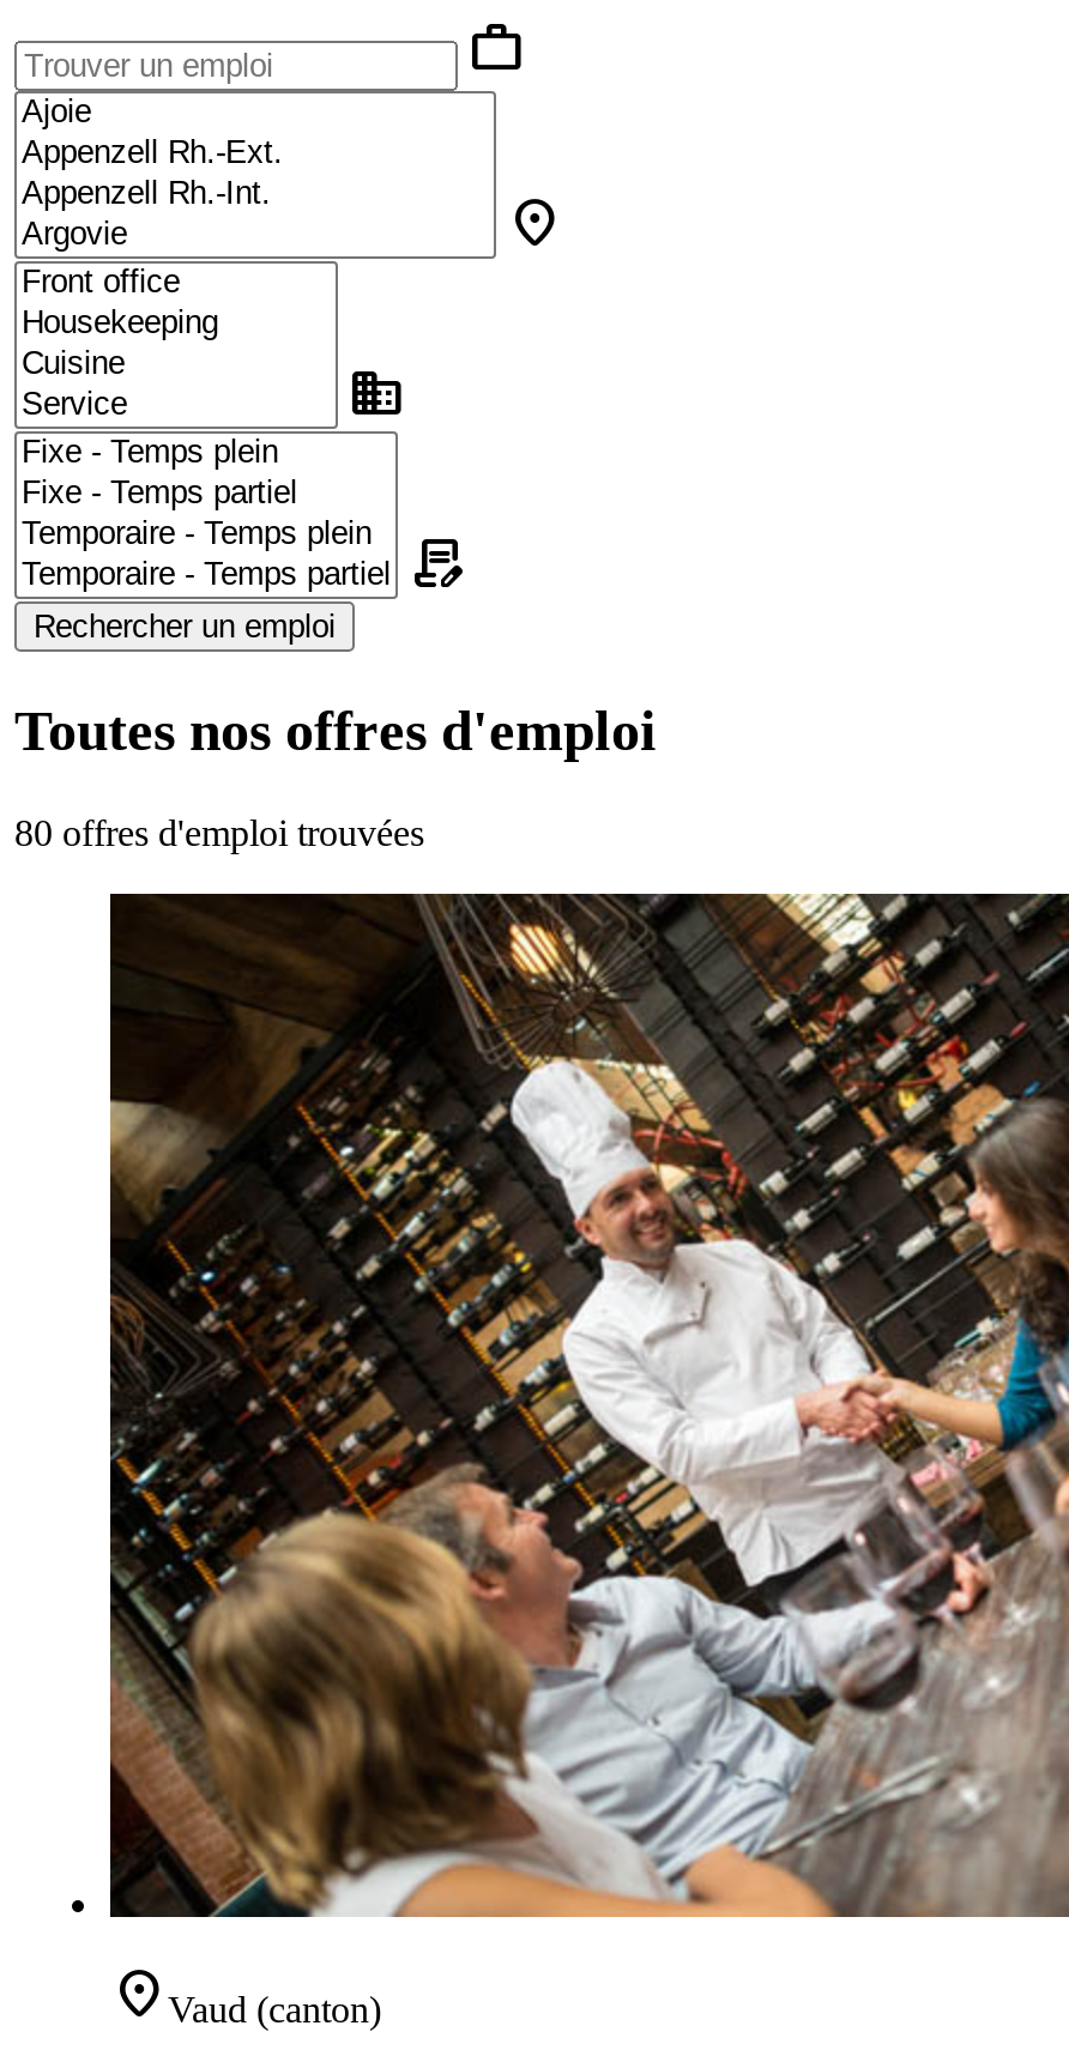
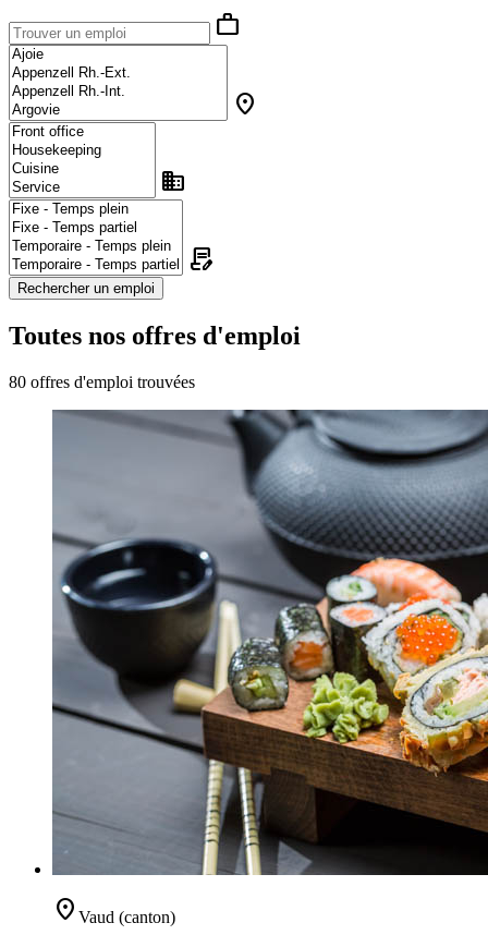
- [image]
+ [image]
